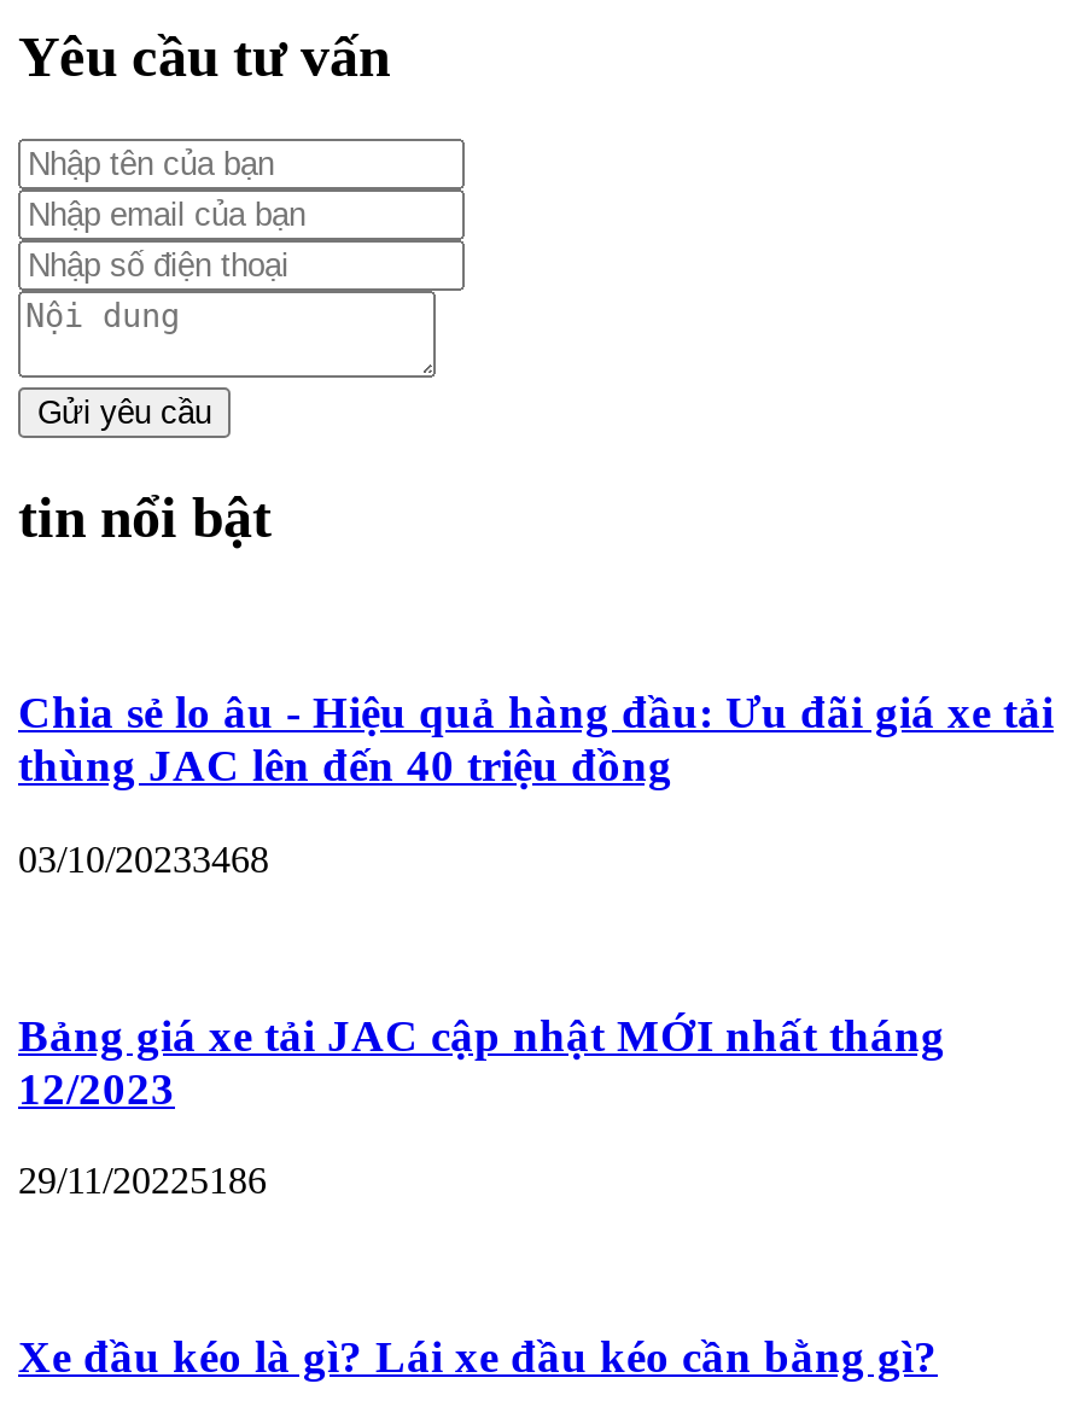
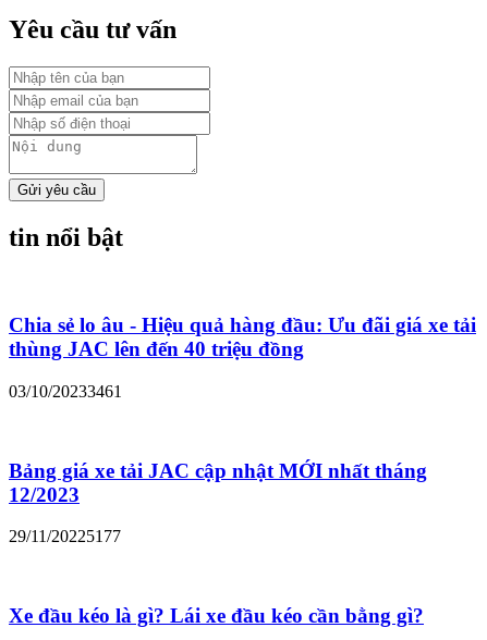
- 03/10/20233468
+ 03/10/20233461

- 29/11/20225186
+ 29/11/20225177
